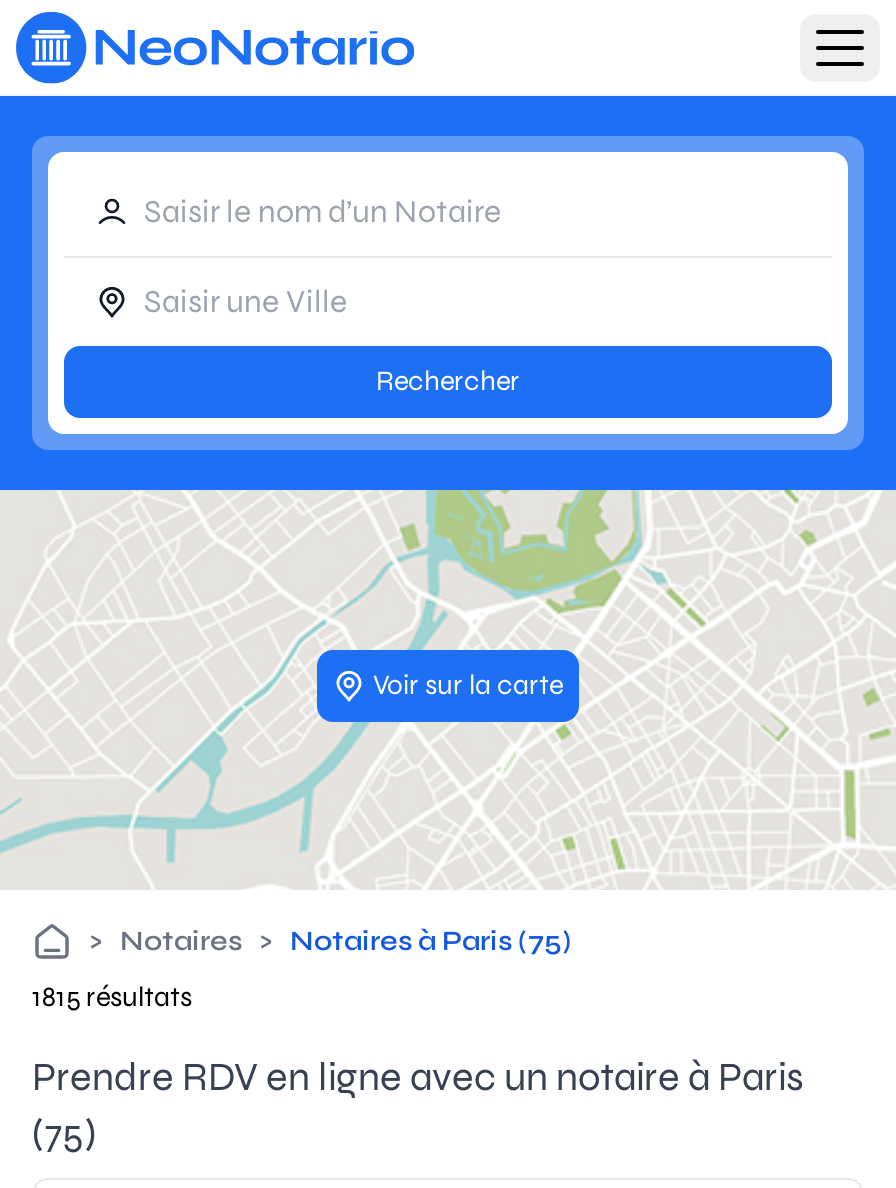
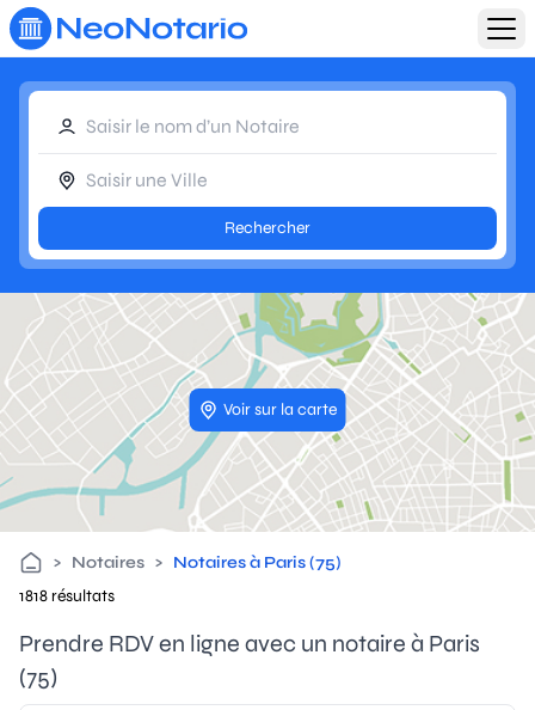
- 1815 résultats
+ 1818 résultats
